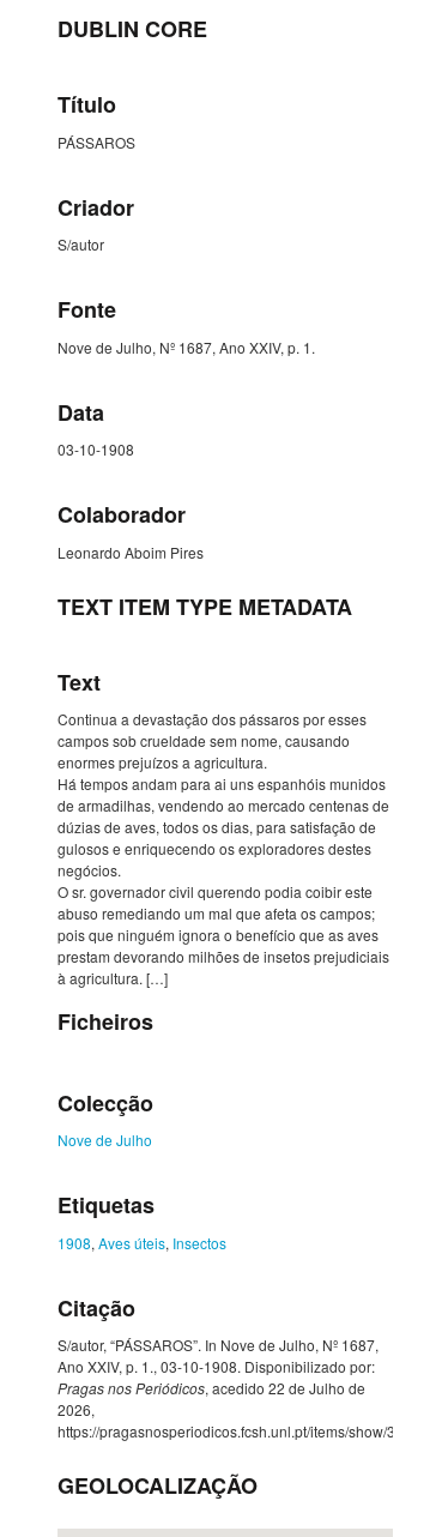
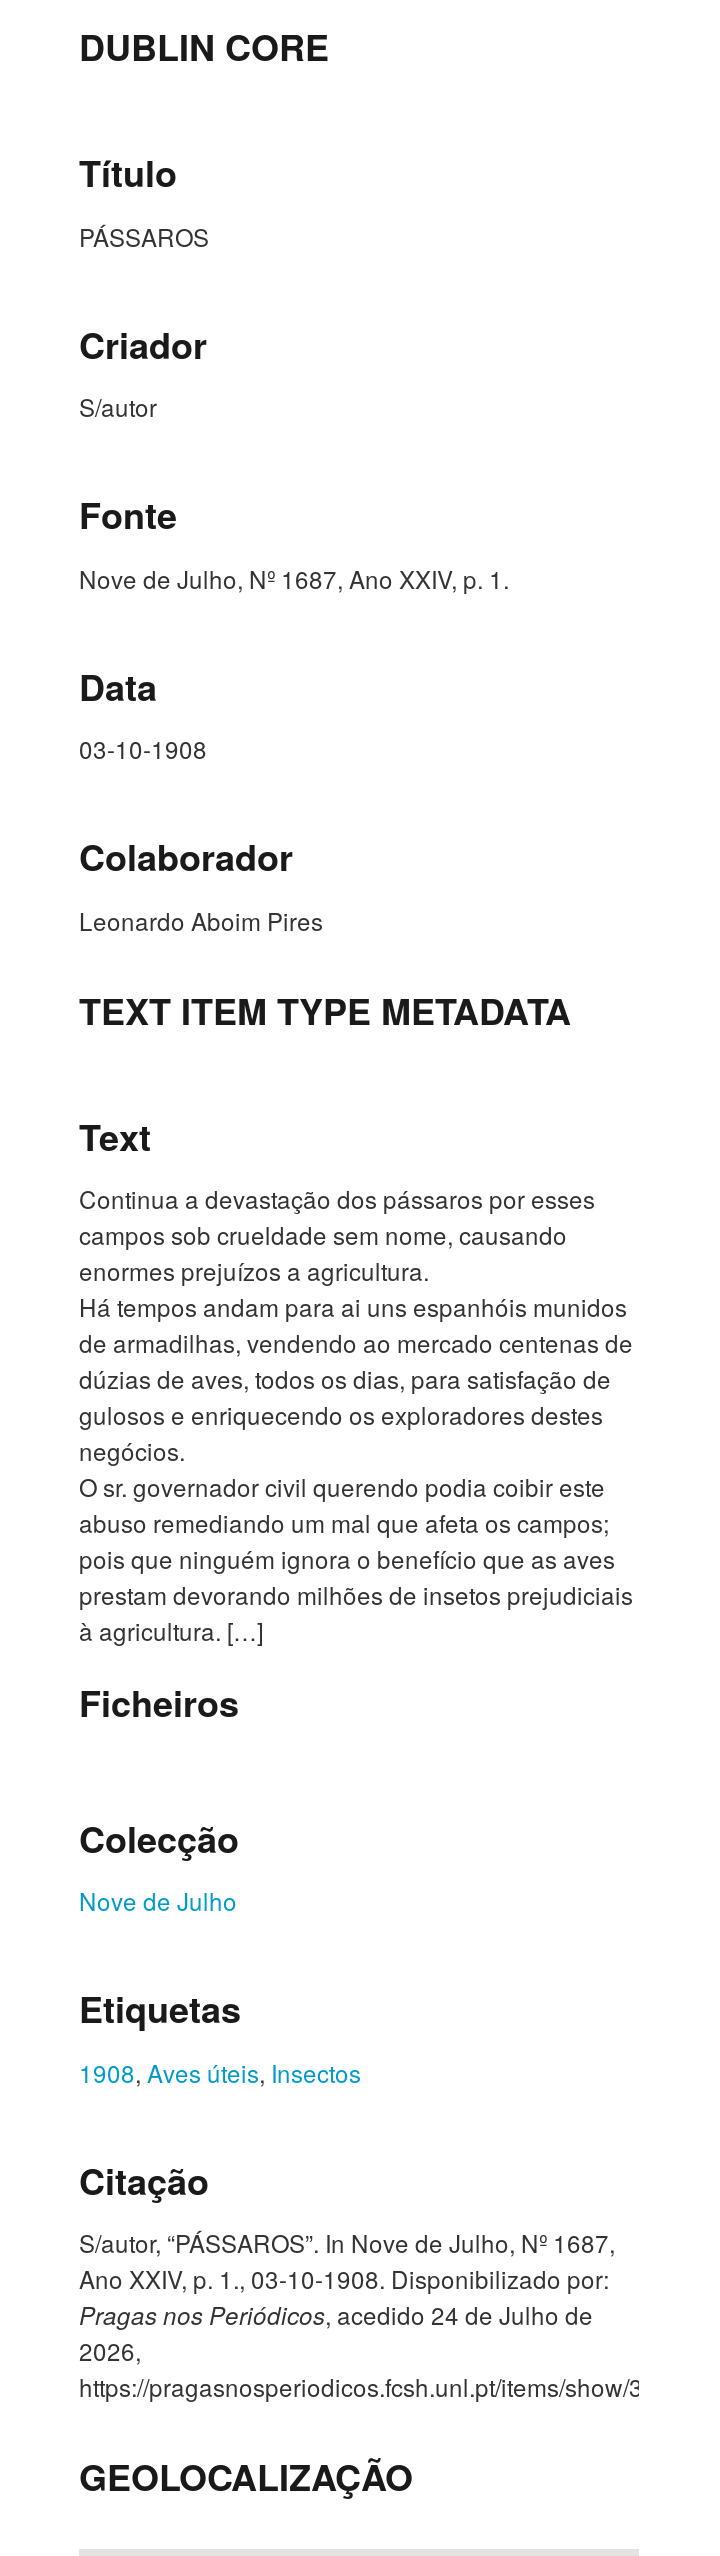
- Pragas nos Periódicos, acedido 22 de Julho de
+ Pragas nos Periódicos, acedido 24 de Julho de
